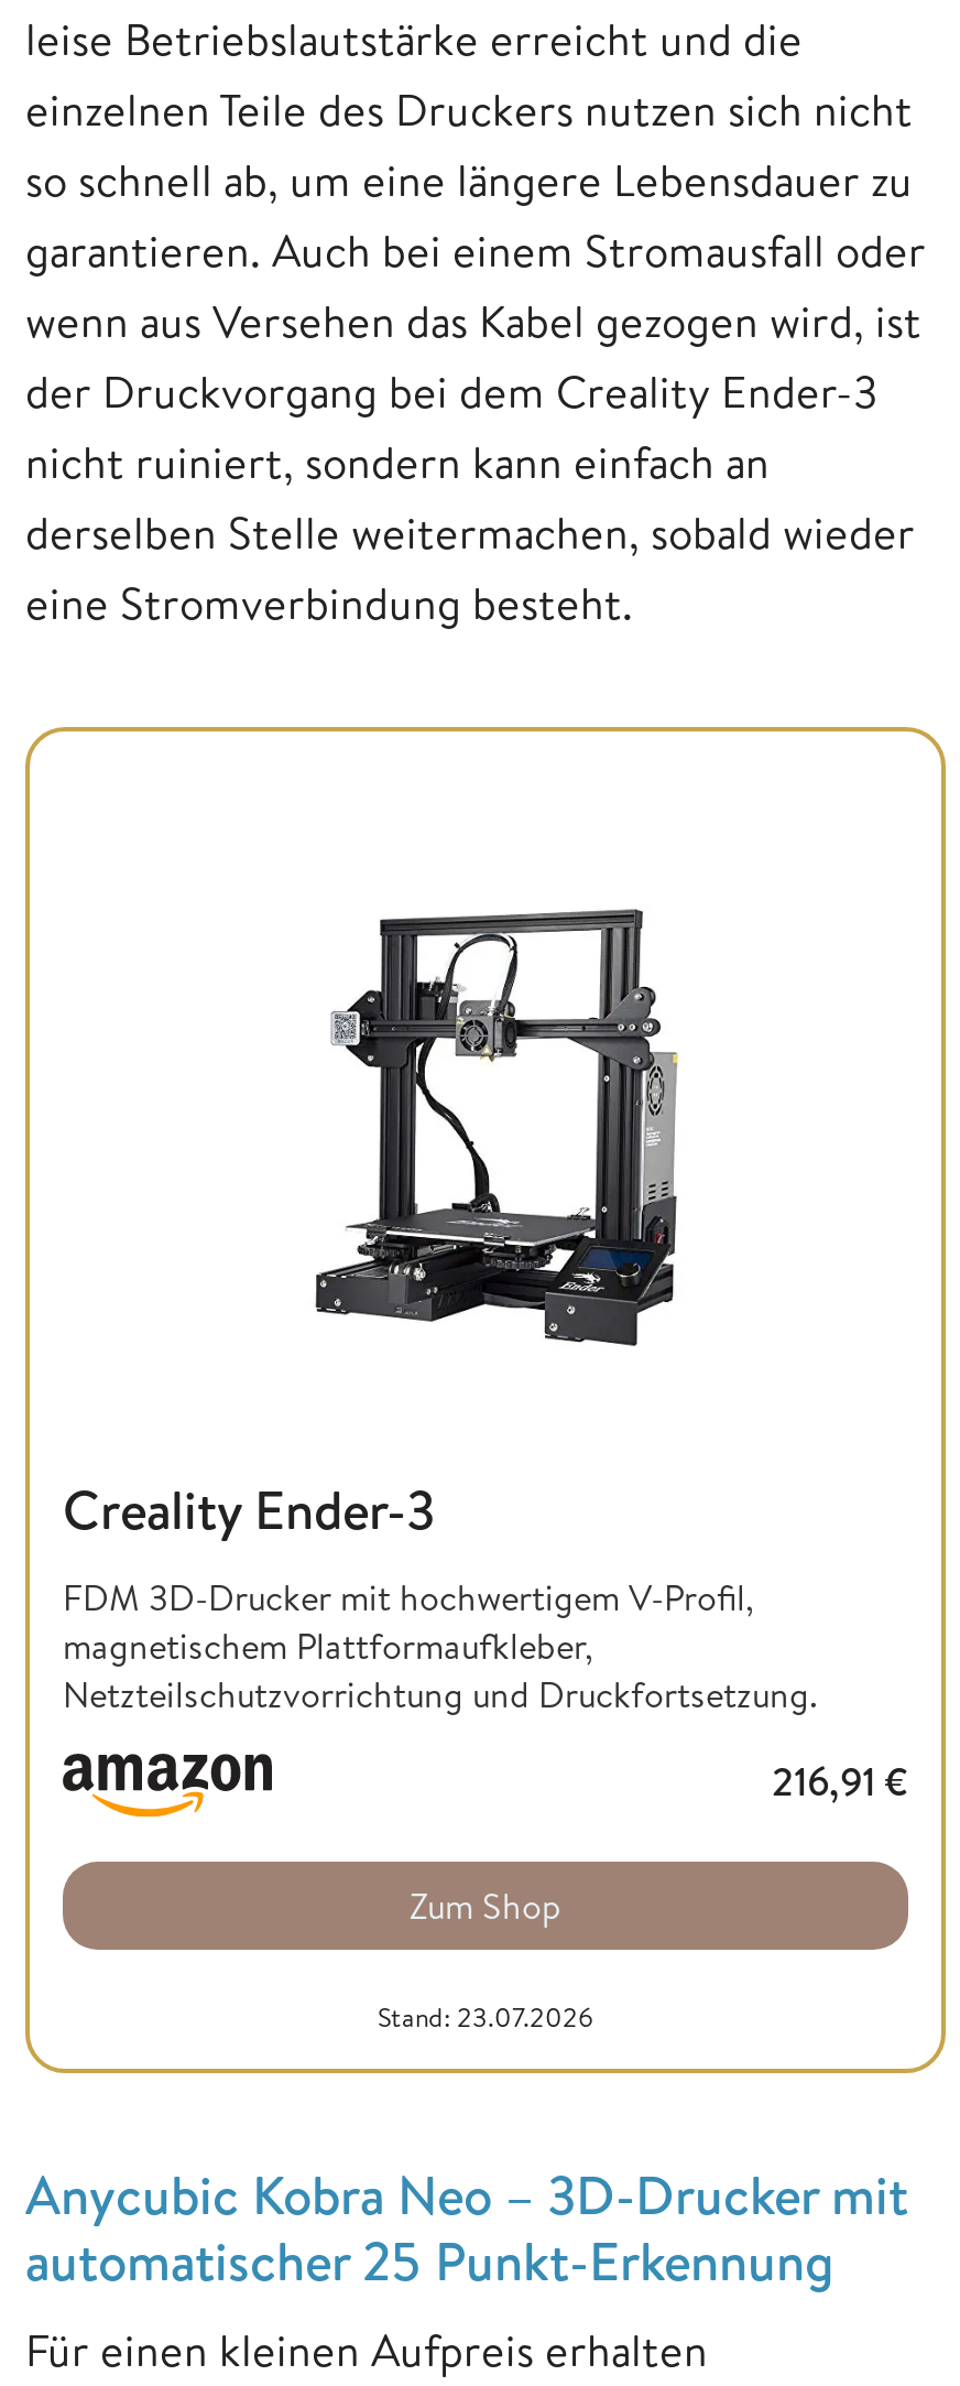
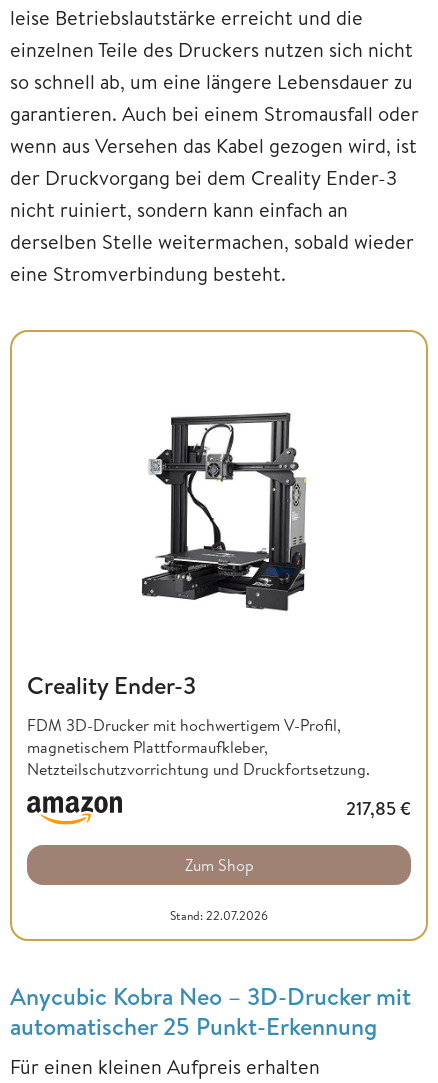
- 216,91 €
+ 217,85 €

- Stand: 23.07.2026
+ Stand: 22.07.2026
